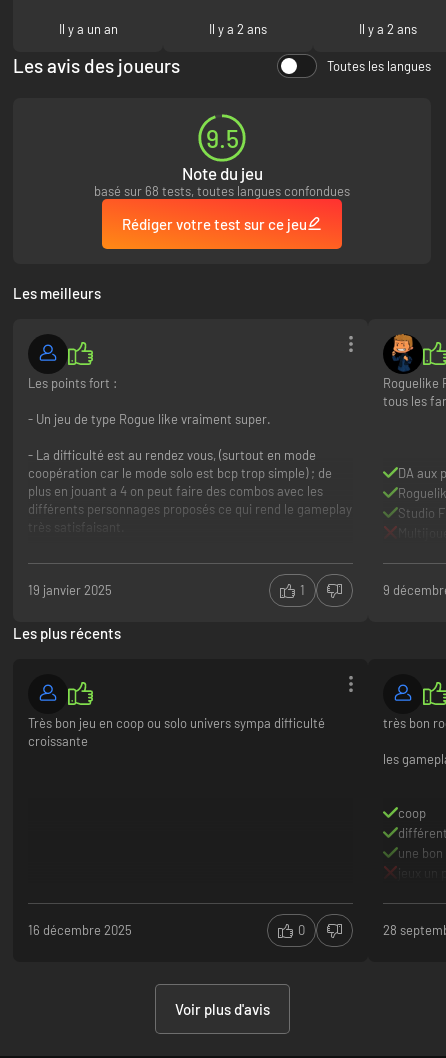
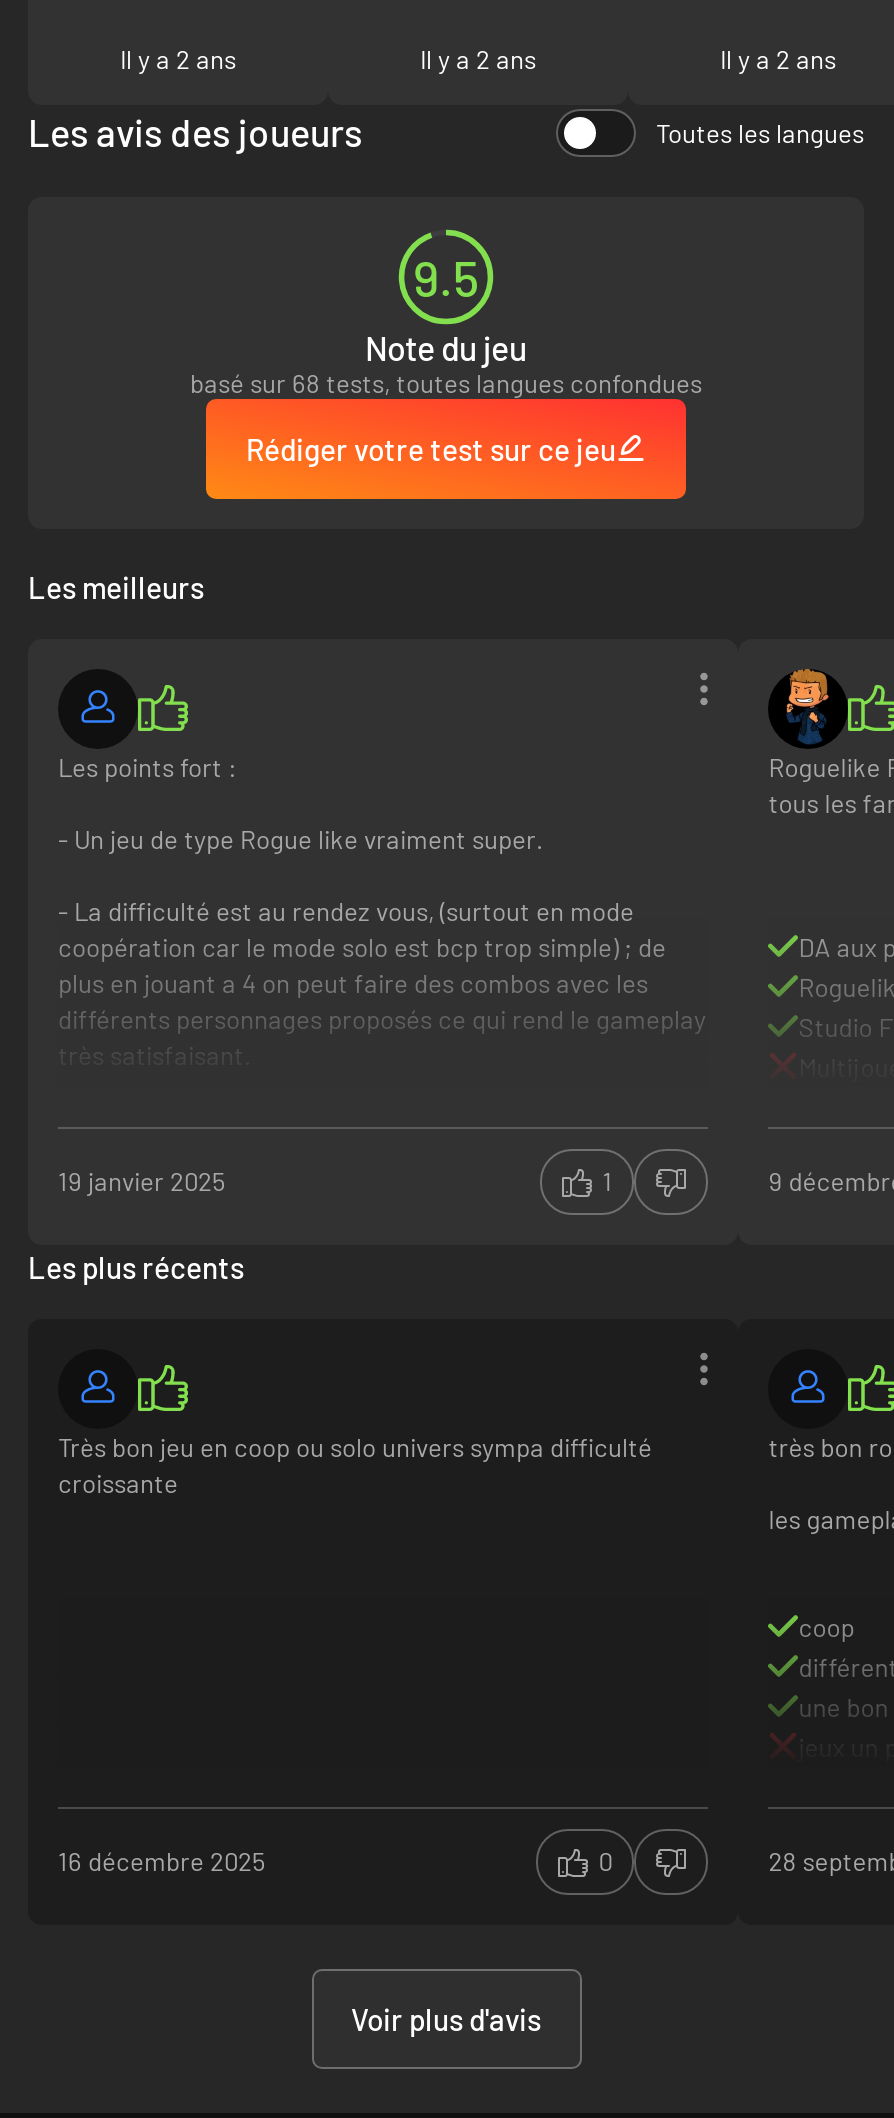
- Il y a un an
+ Il y a 2 ans
